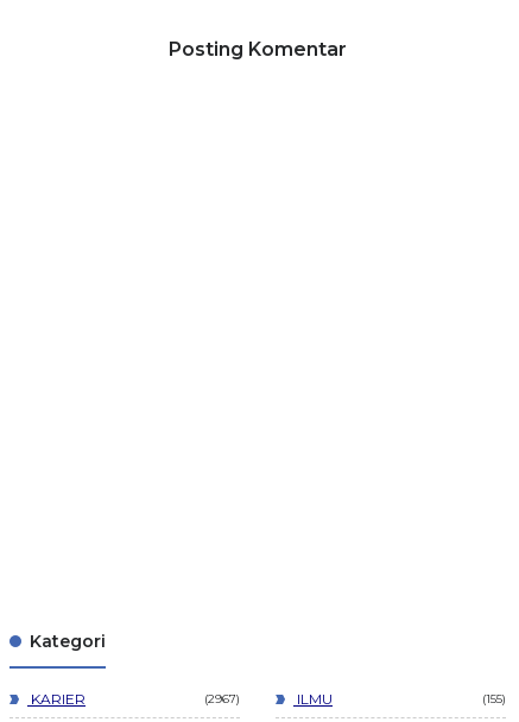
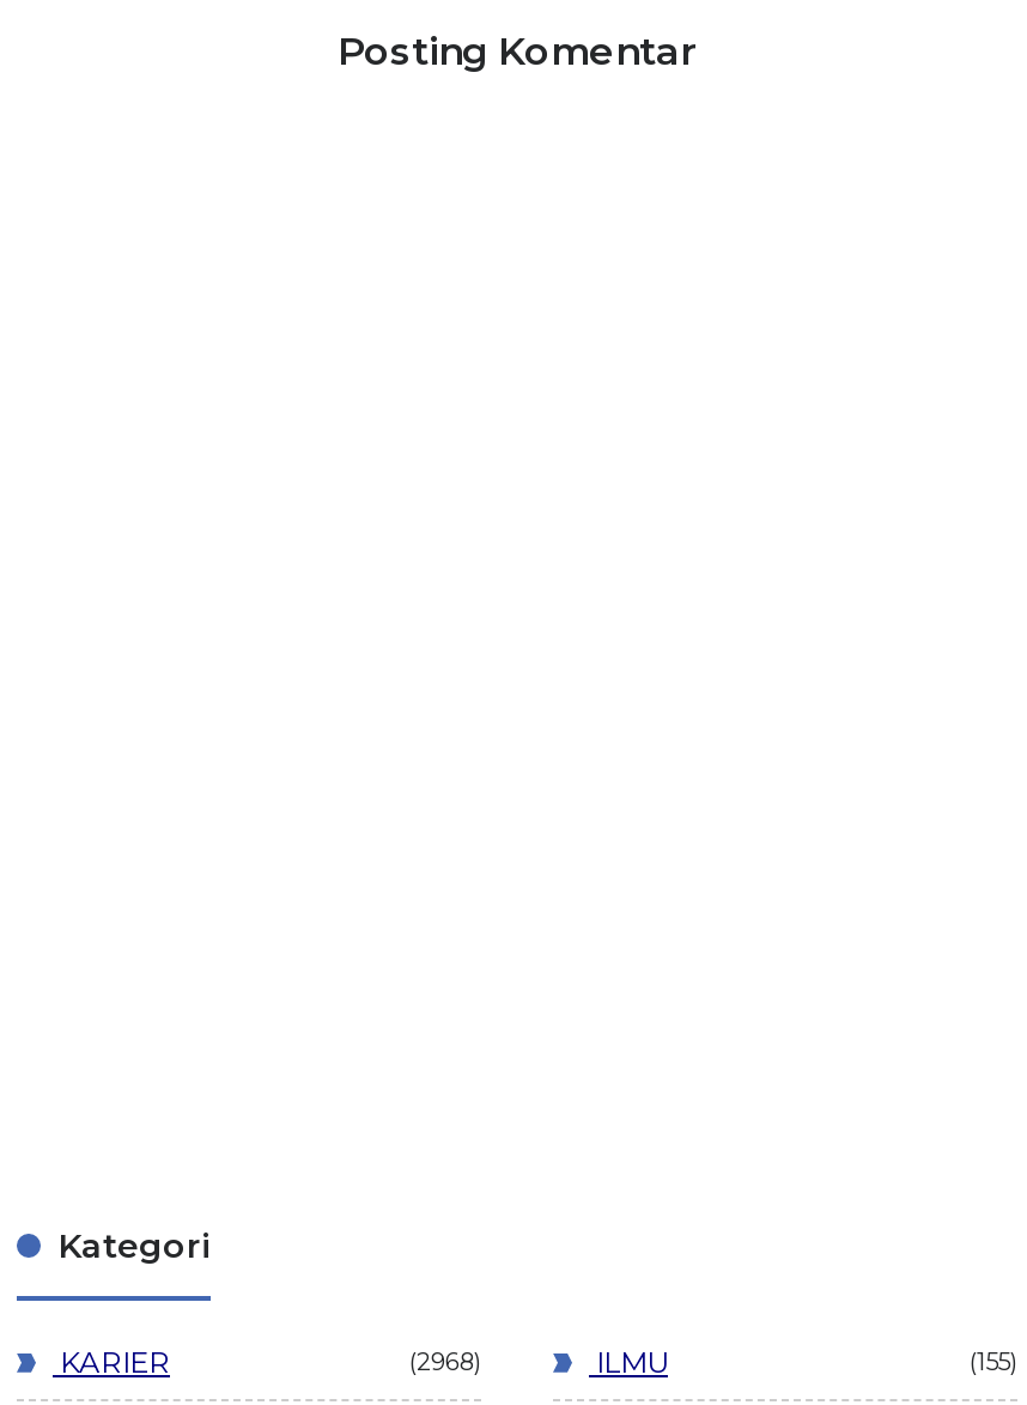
- 2967
+ 2968
